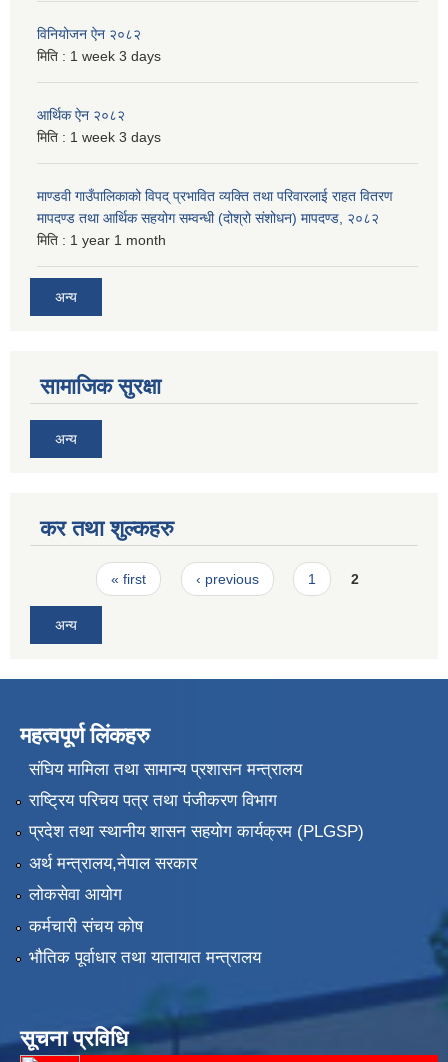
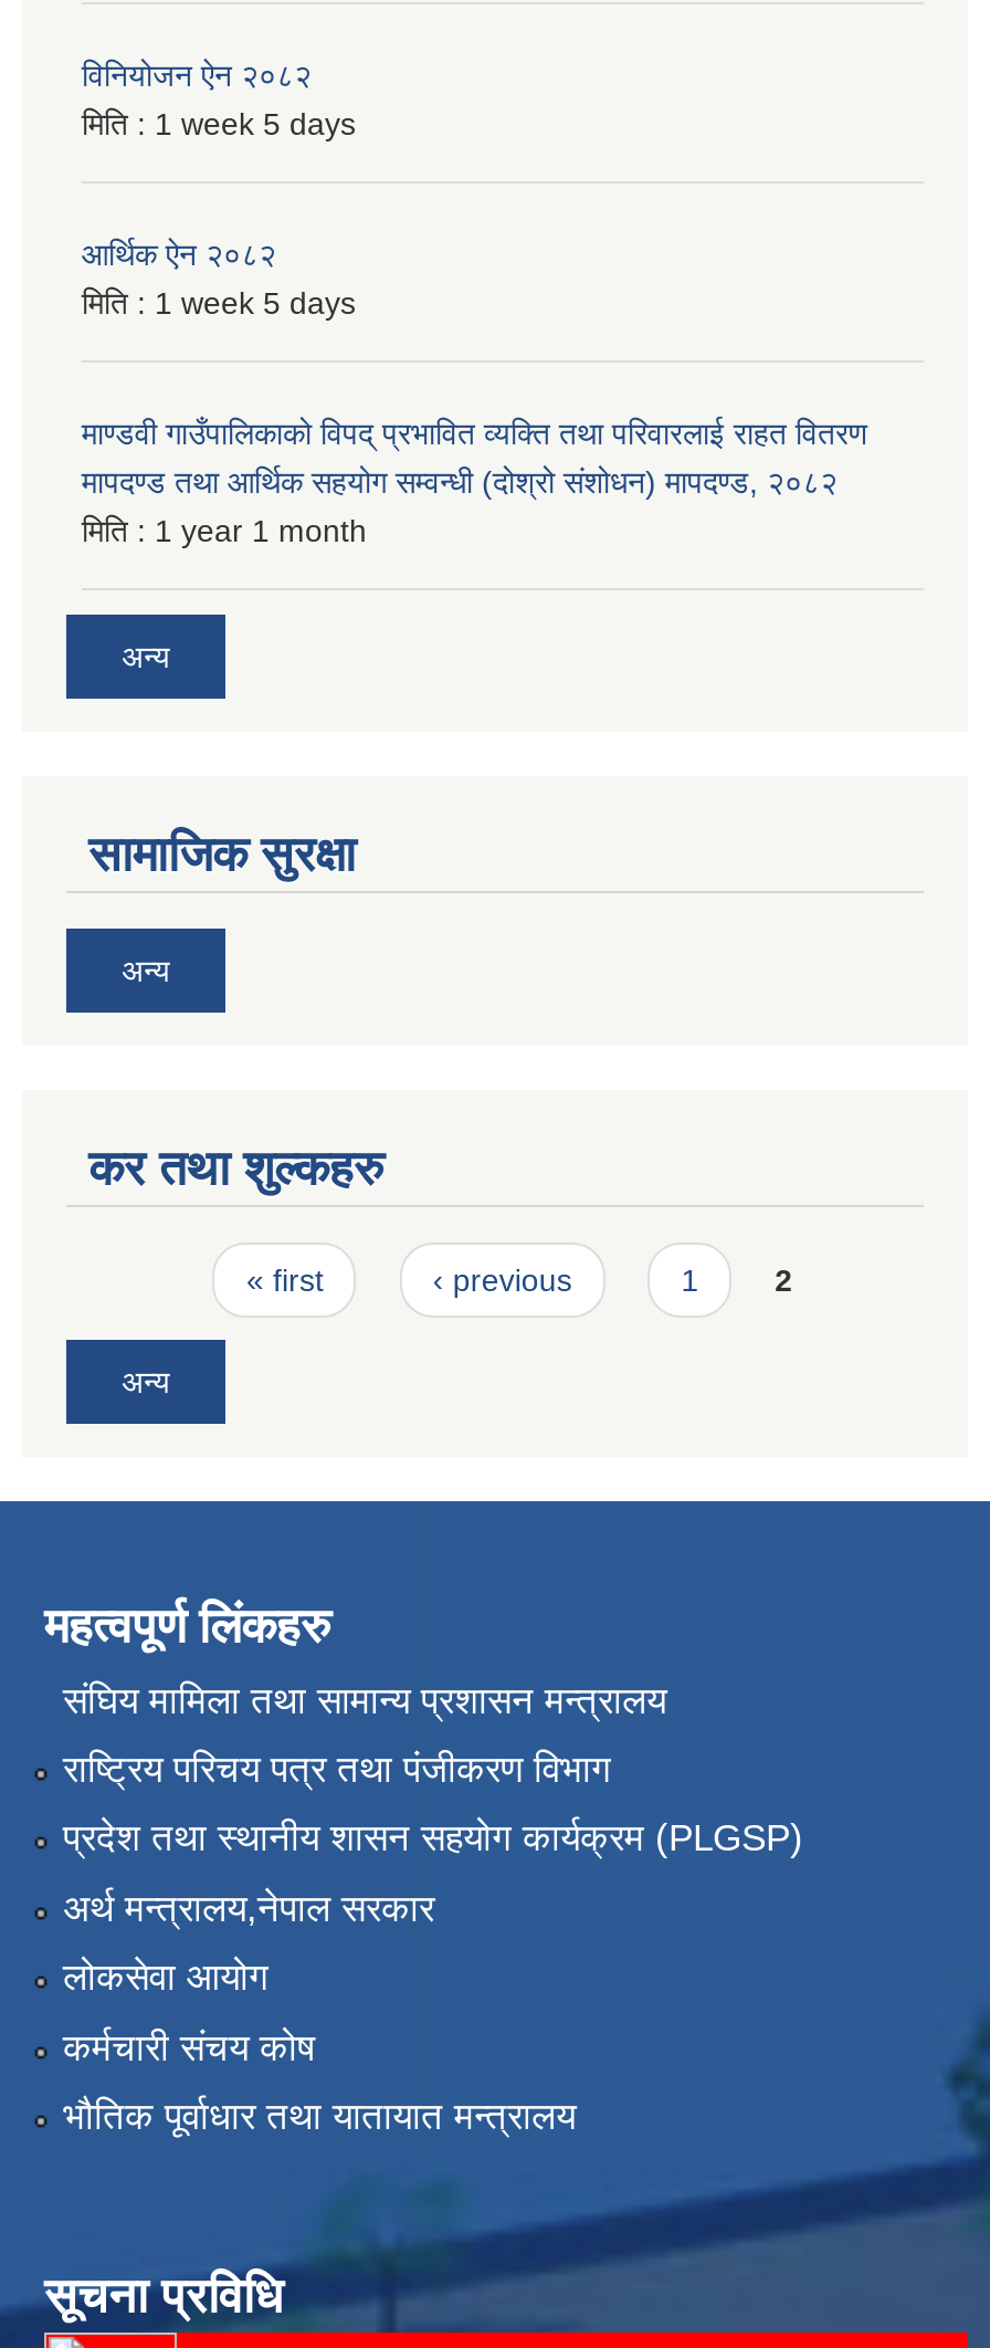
- मिति : 1 week 3 days
+ मिति : 1 week 5 days

- मिति : 1 week 3 days
+ मिति : 1 week 5 days
